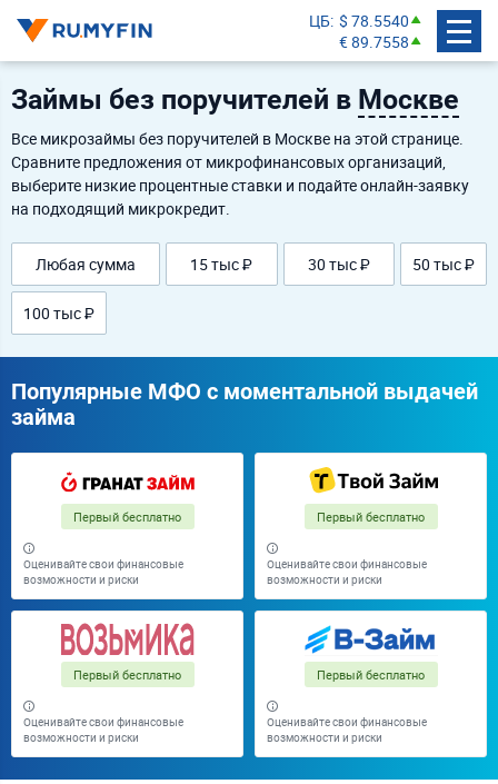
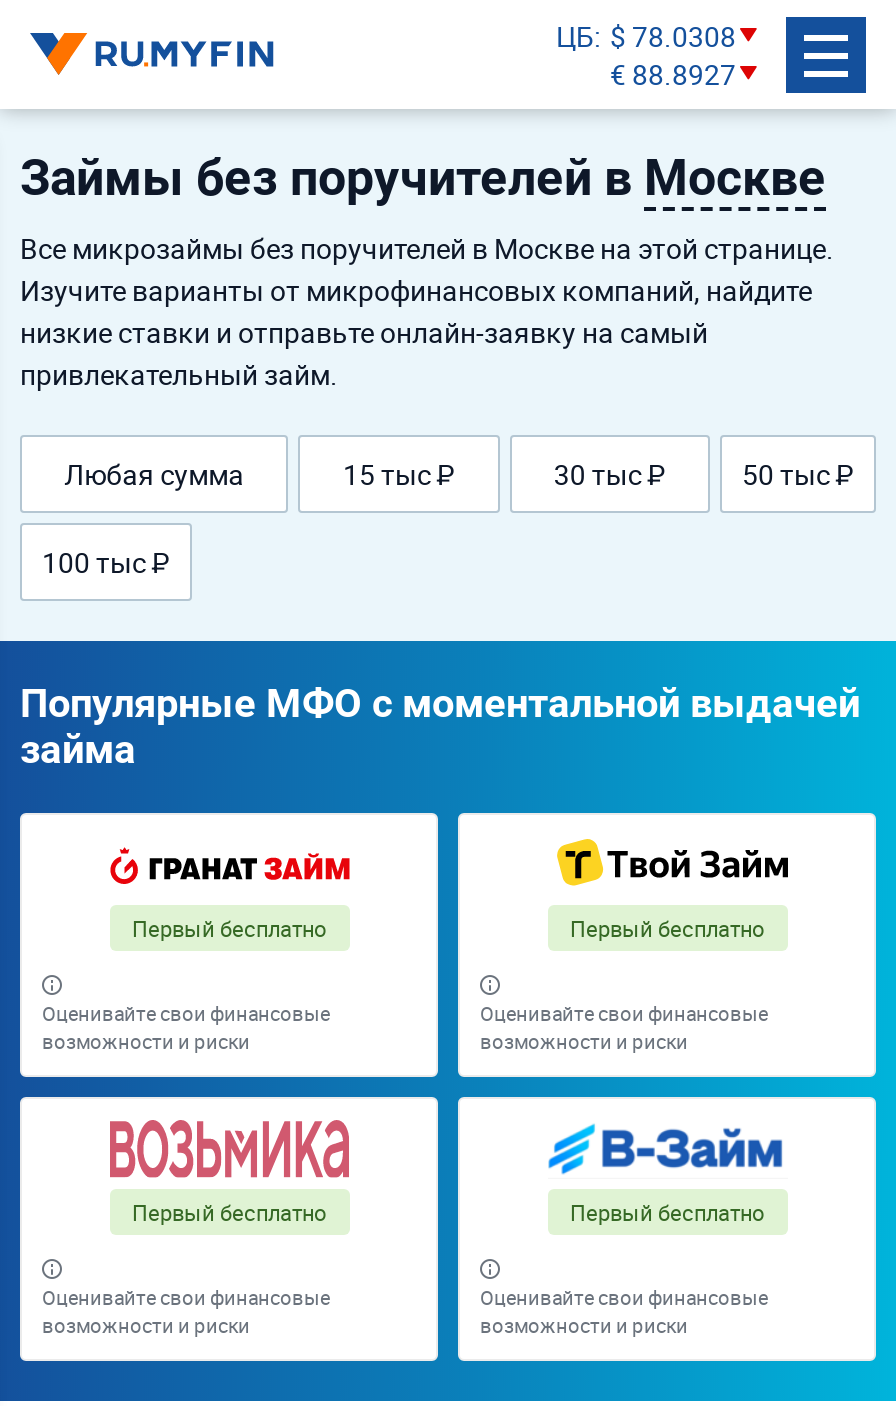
- ЦБ $ 78.5540
+ ЦБ $ 78.0308

- € 89.7558
+ € 88.8927

- Сравните предложения от микрофинансовых организаций,
- выберите низкие процентные ставки и подайте онлайн-заявку
- на подходящий микрокредит.
+ Изучите варианты от микрофинансовых компаний, найдите
+ низкие ставки и отправьте онлайн-заявку на самый
+ привлекательный займ.
